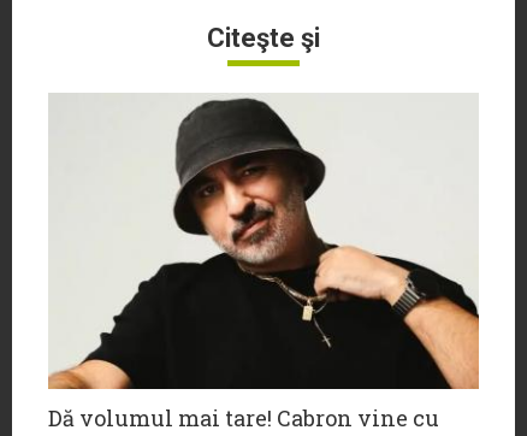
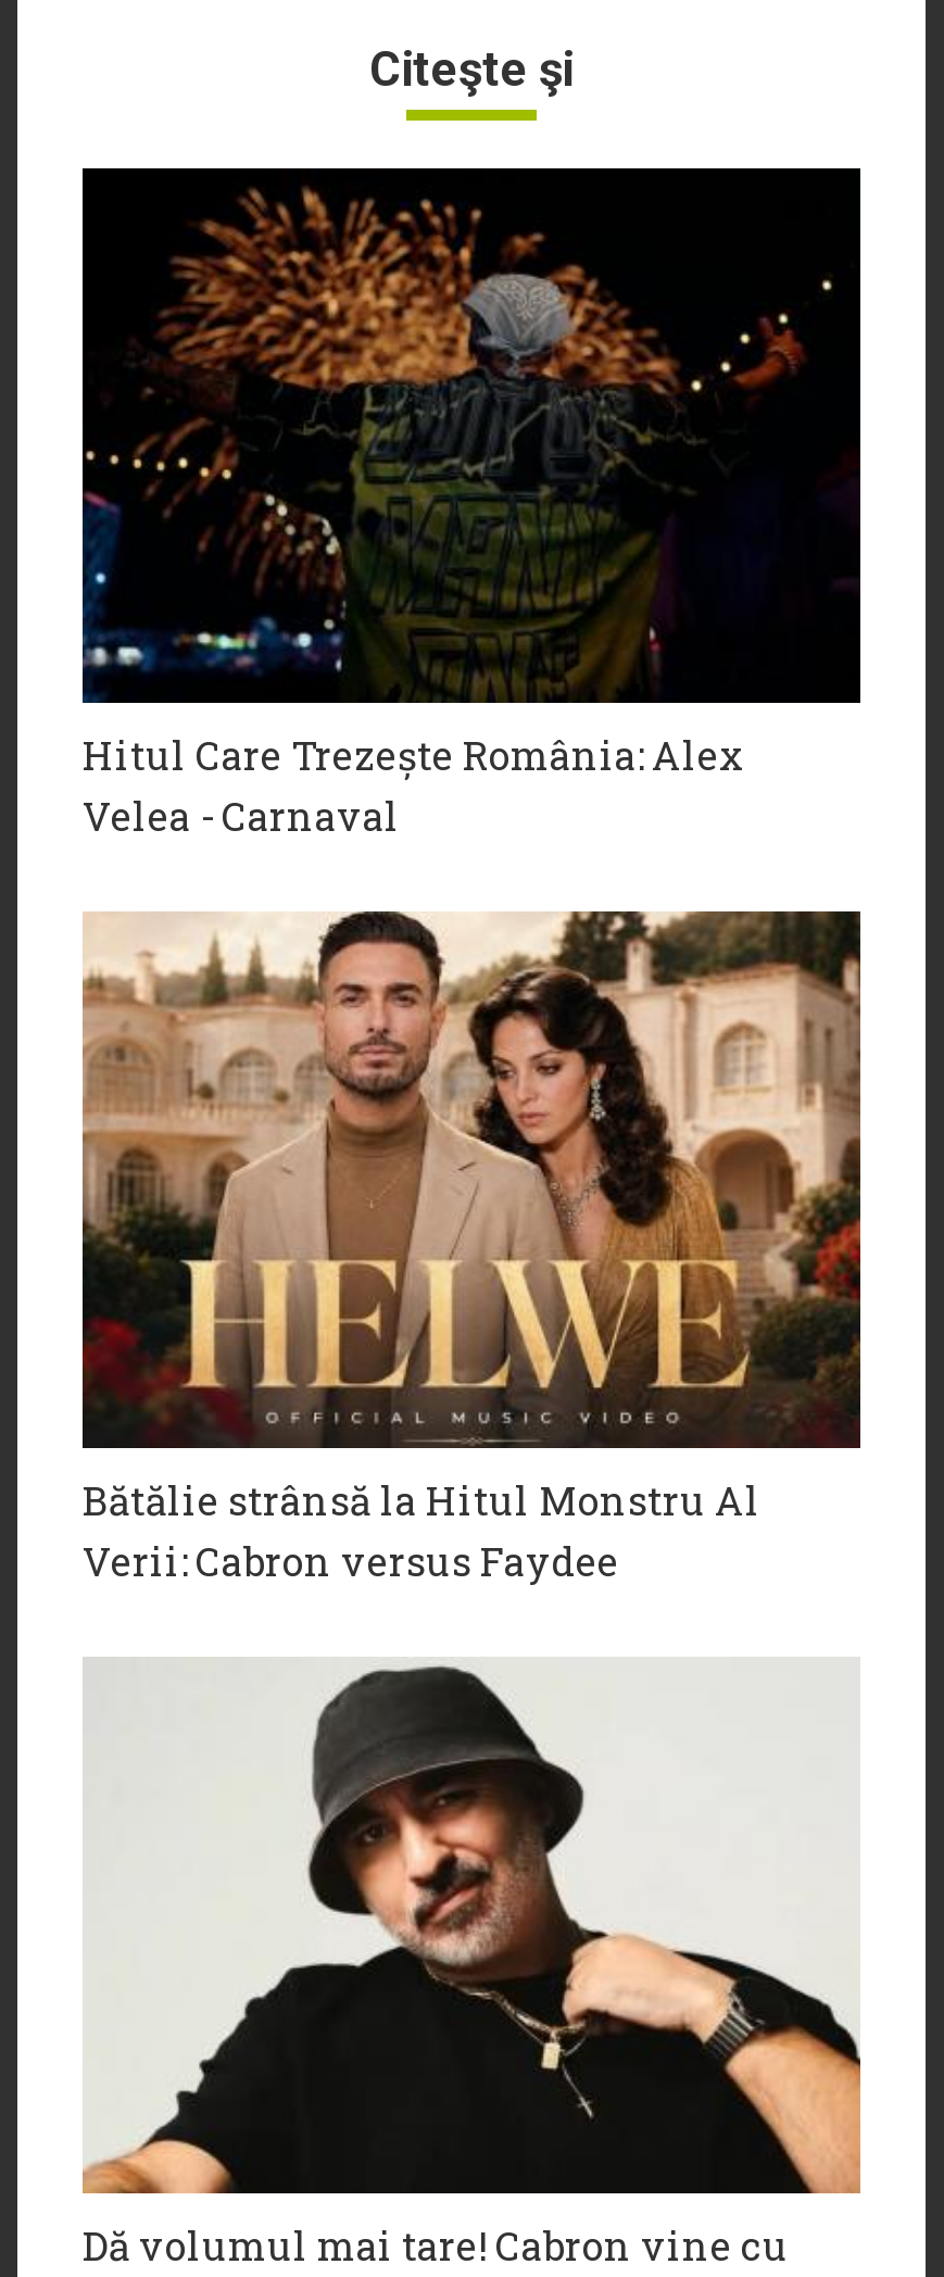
+ [image]
+ Hitul Care Trezește România: Alex
+ Velea - Carnaval

+ [image]
+ Bătălie strânsă la Hitul Monstru Al
+ Verii: Cabron versus Faydee
